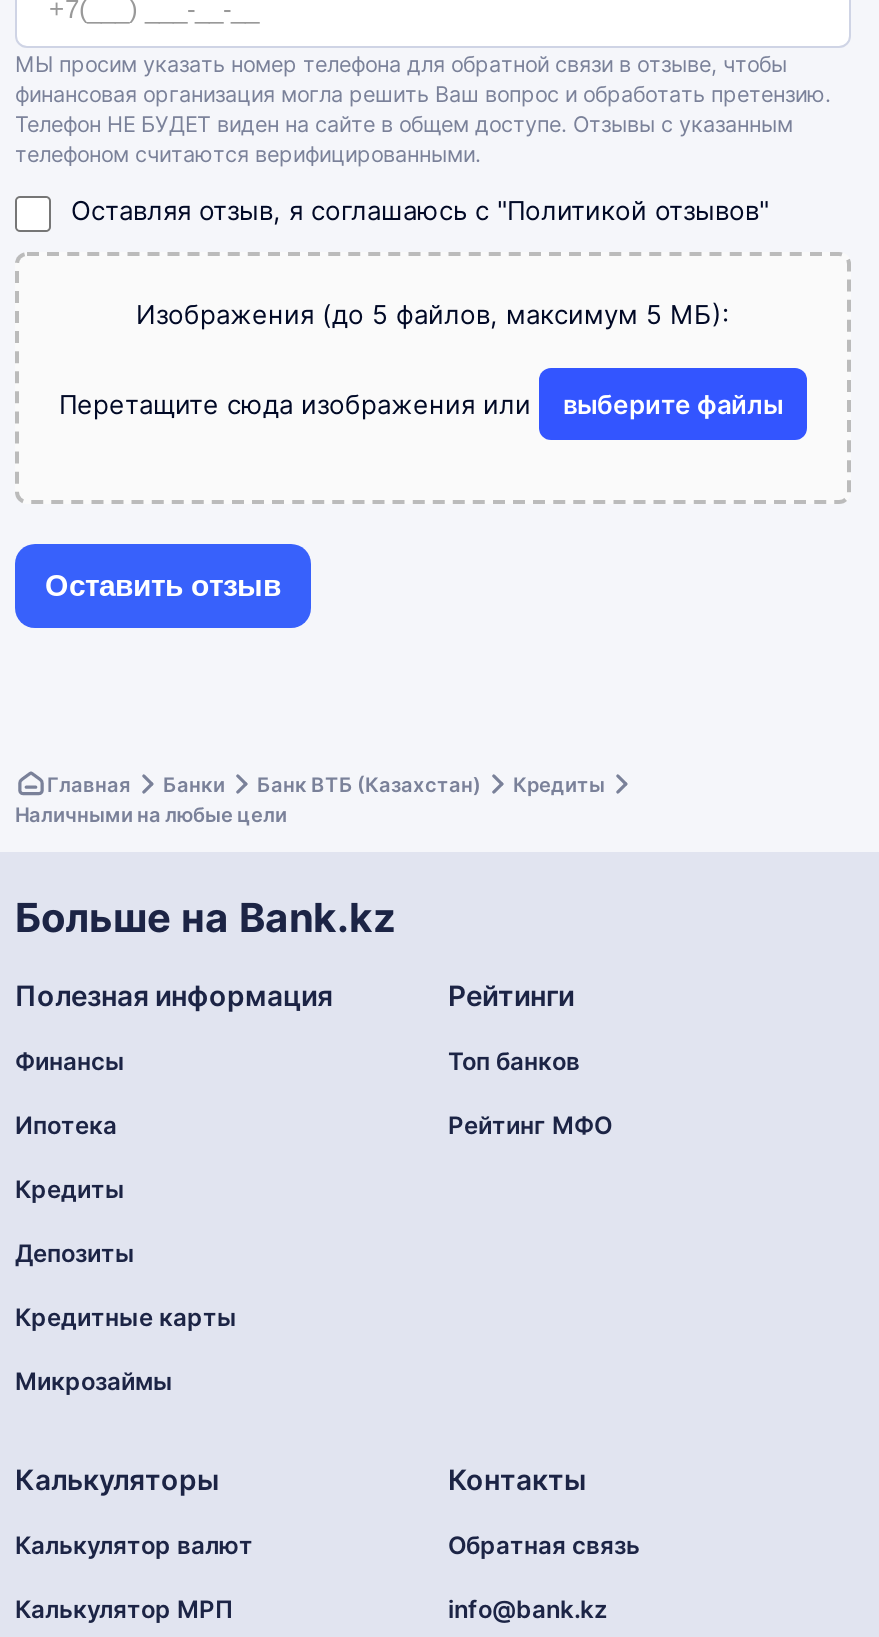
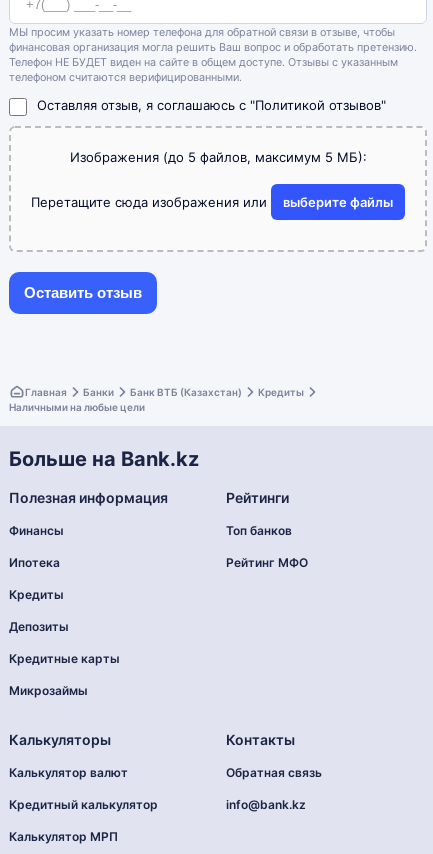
+ Кредитный калькулятор
